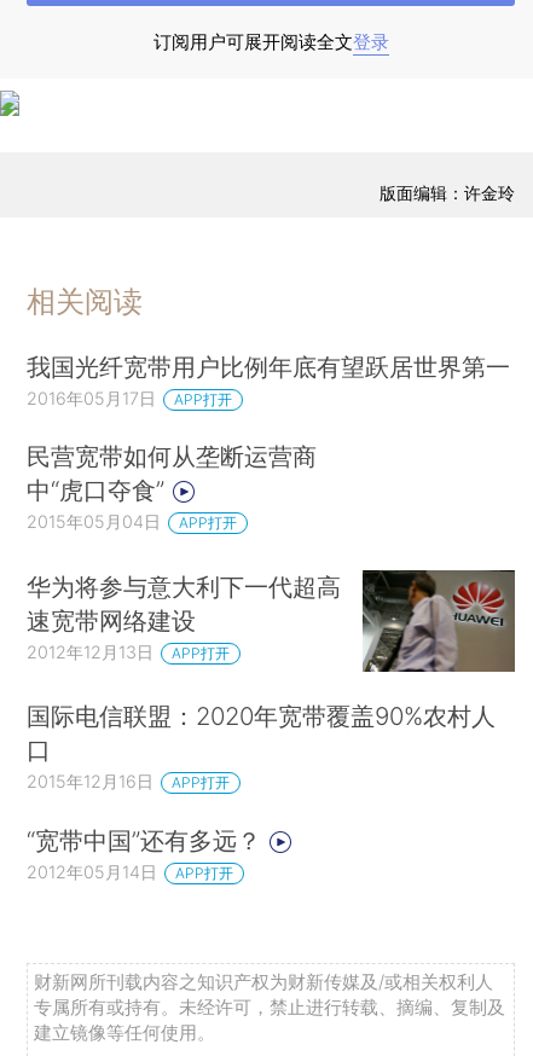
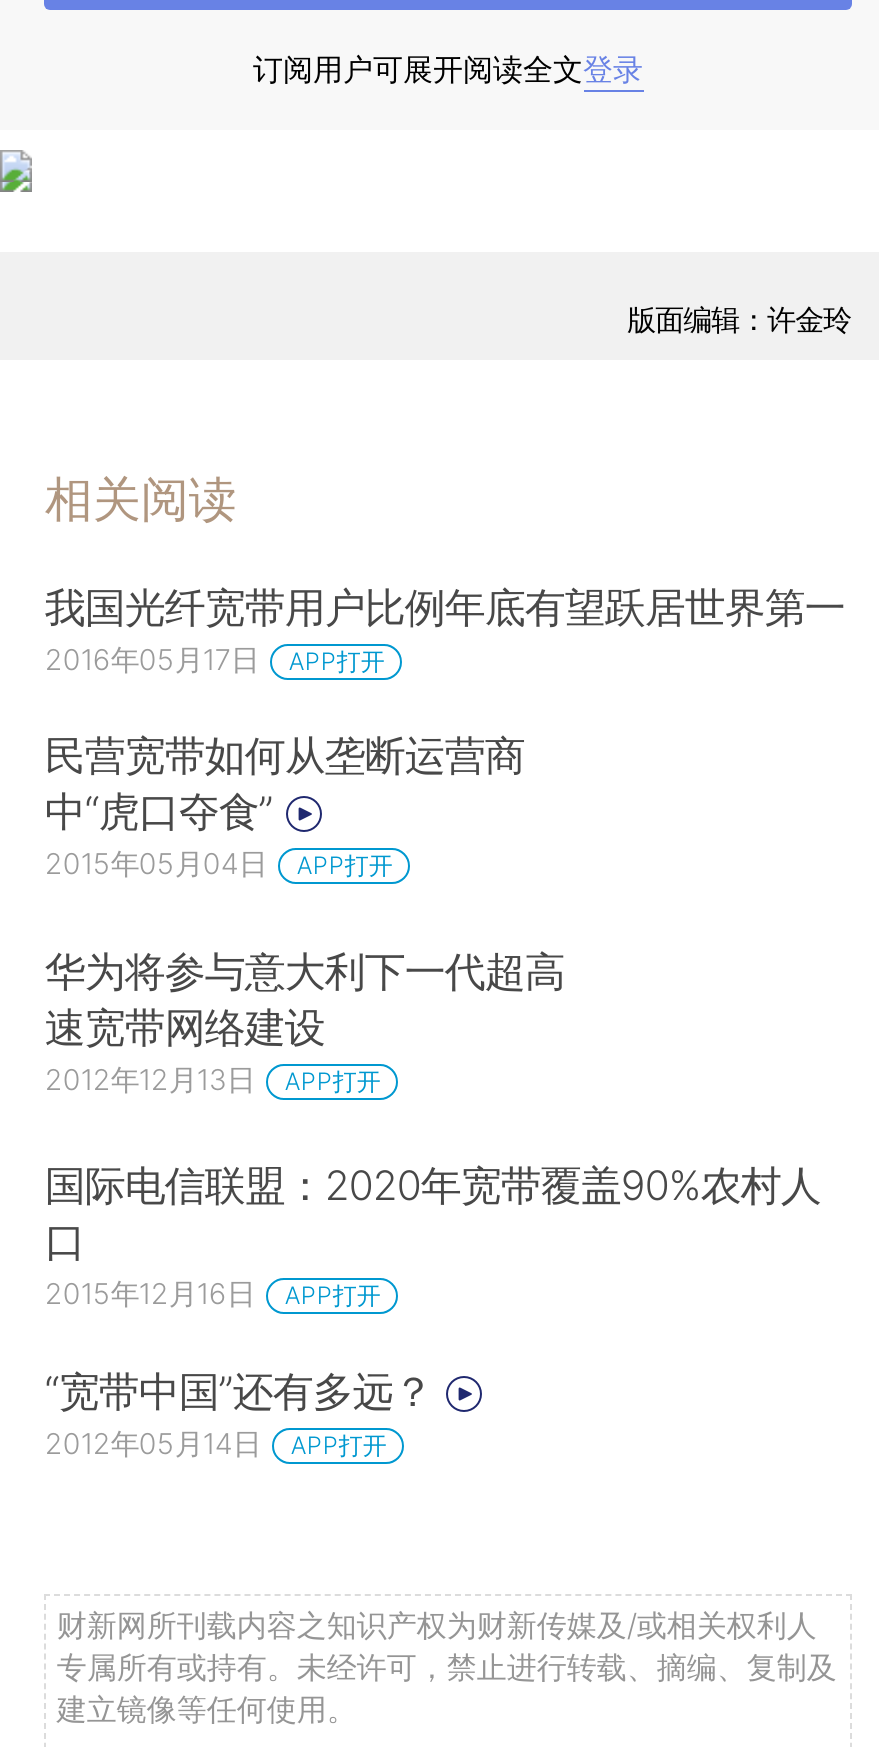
- [image]
